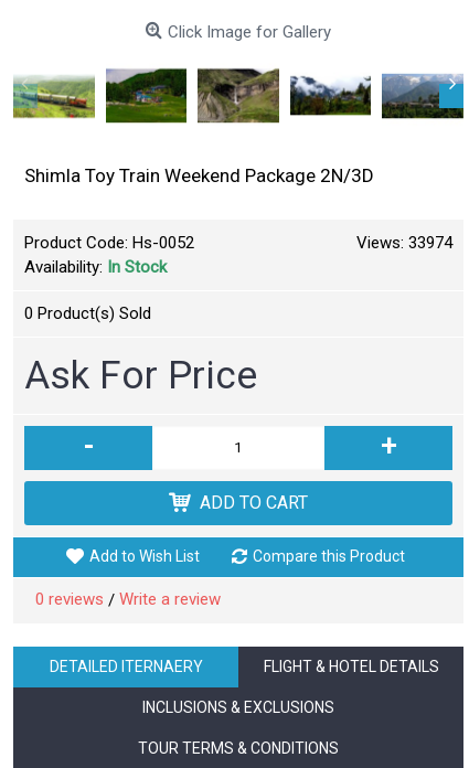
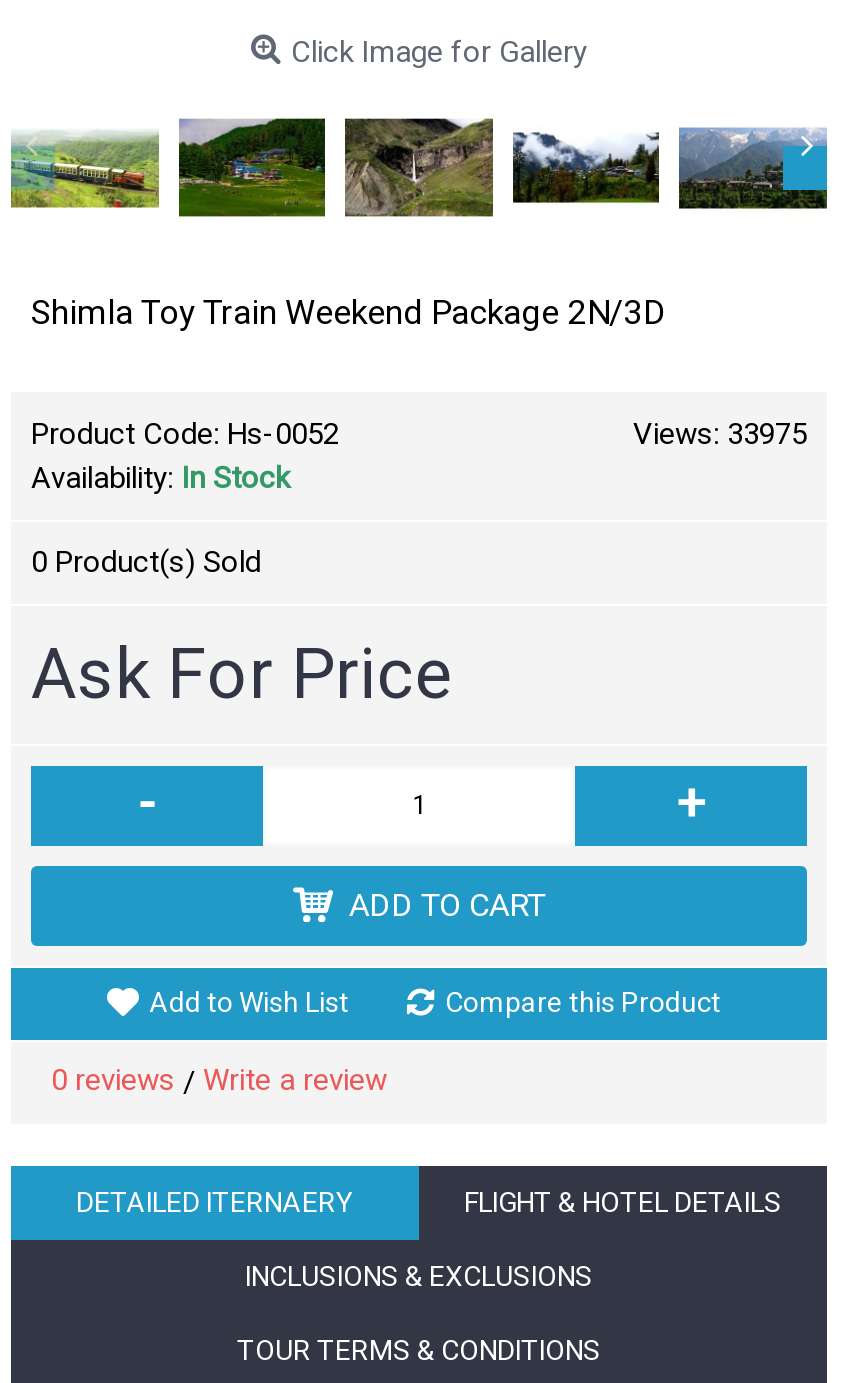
- Views: 33974
+ Views: 33975
